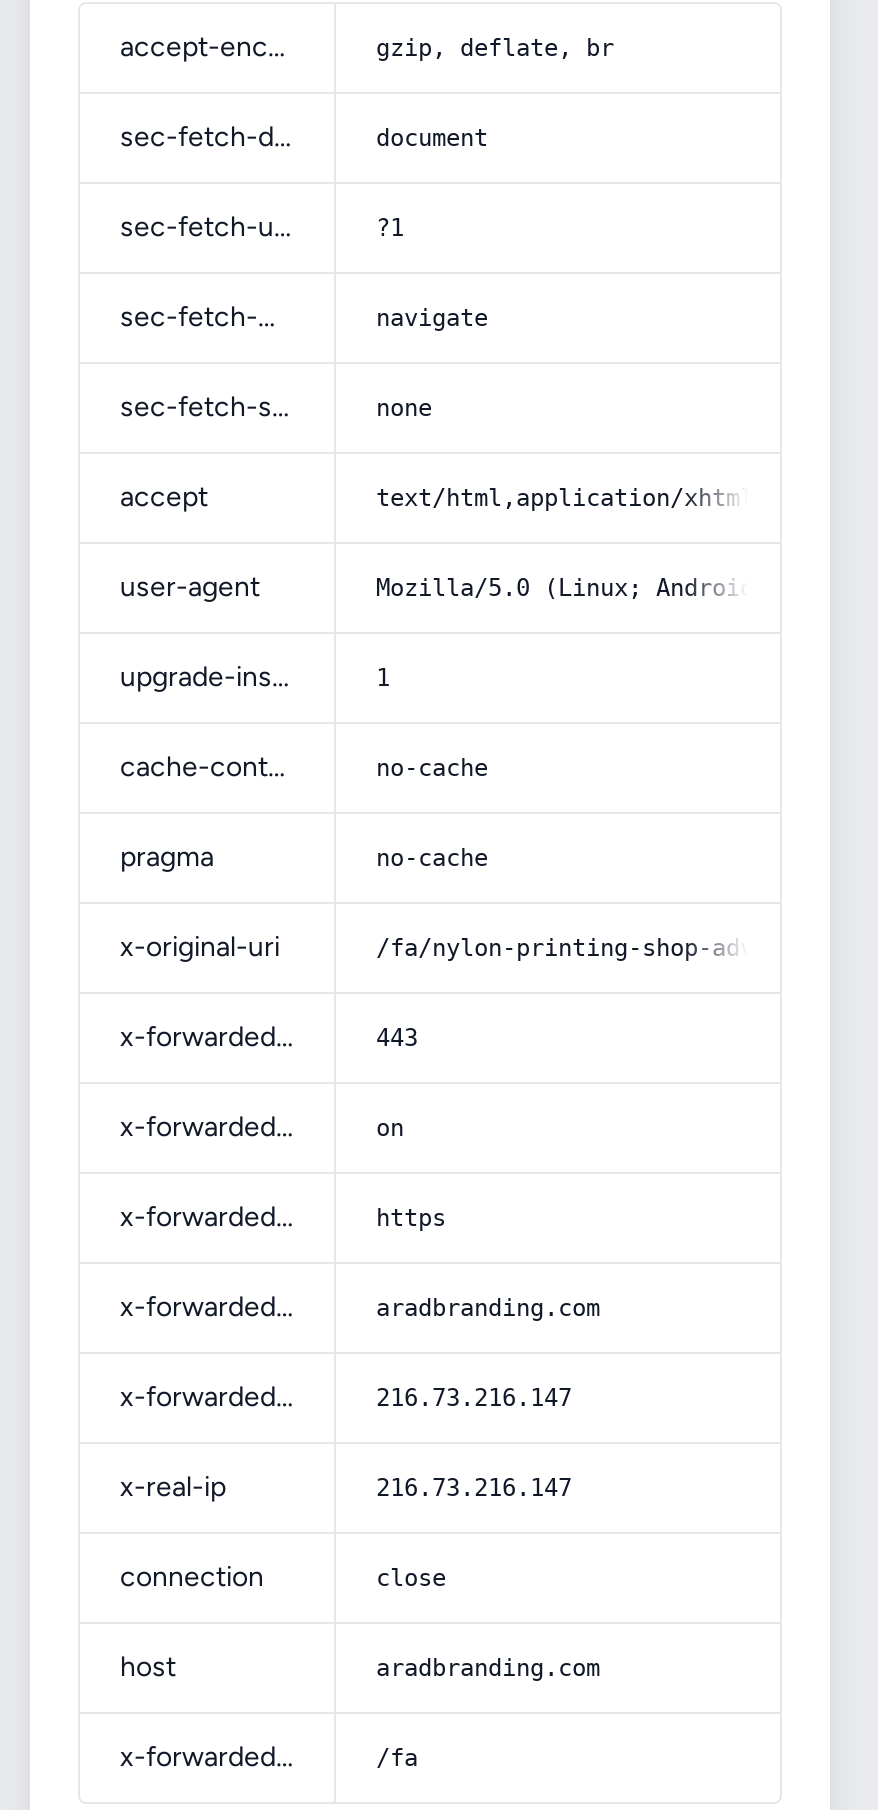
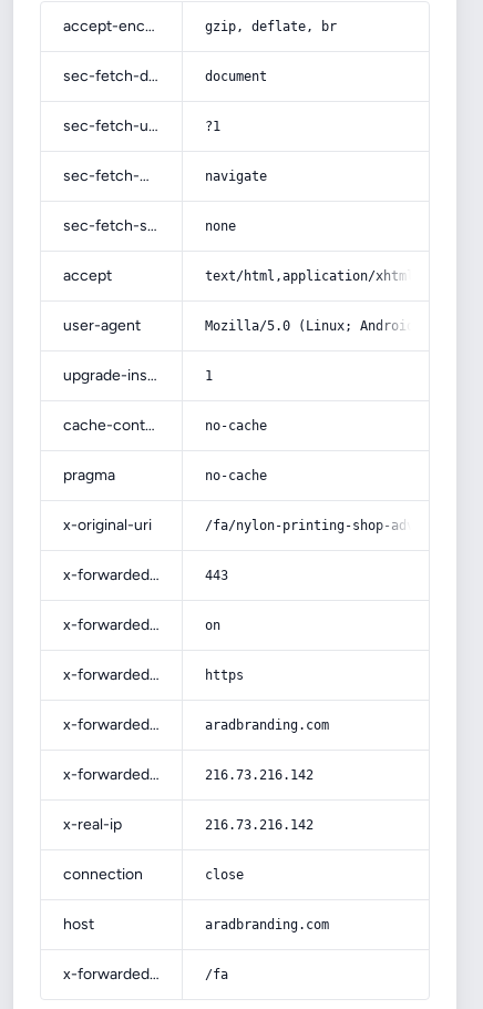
- 216.73.216.147
+ 216.73.216.142

- 216.73.216.147
+ 216.73.216.142
